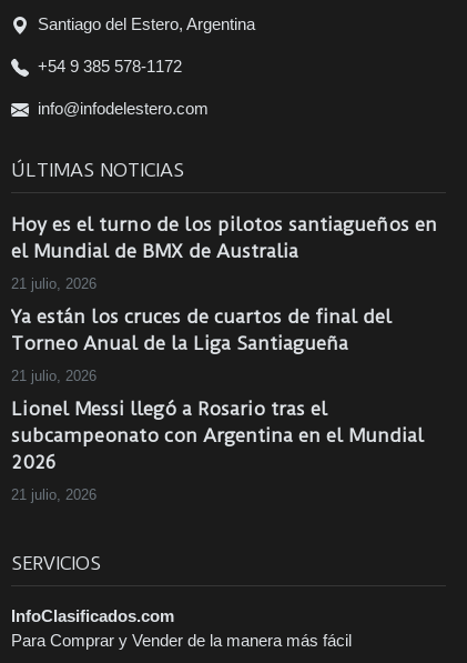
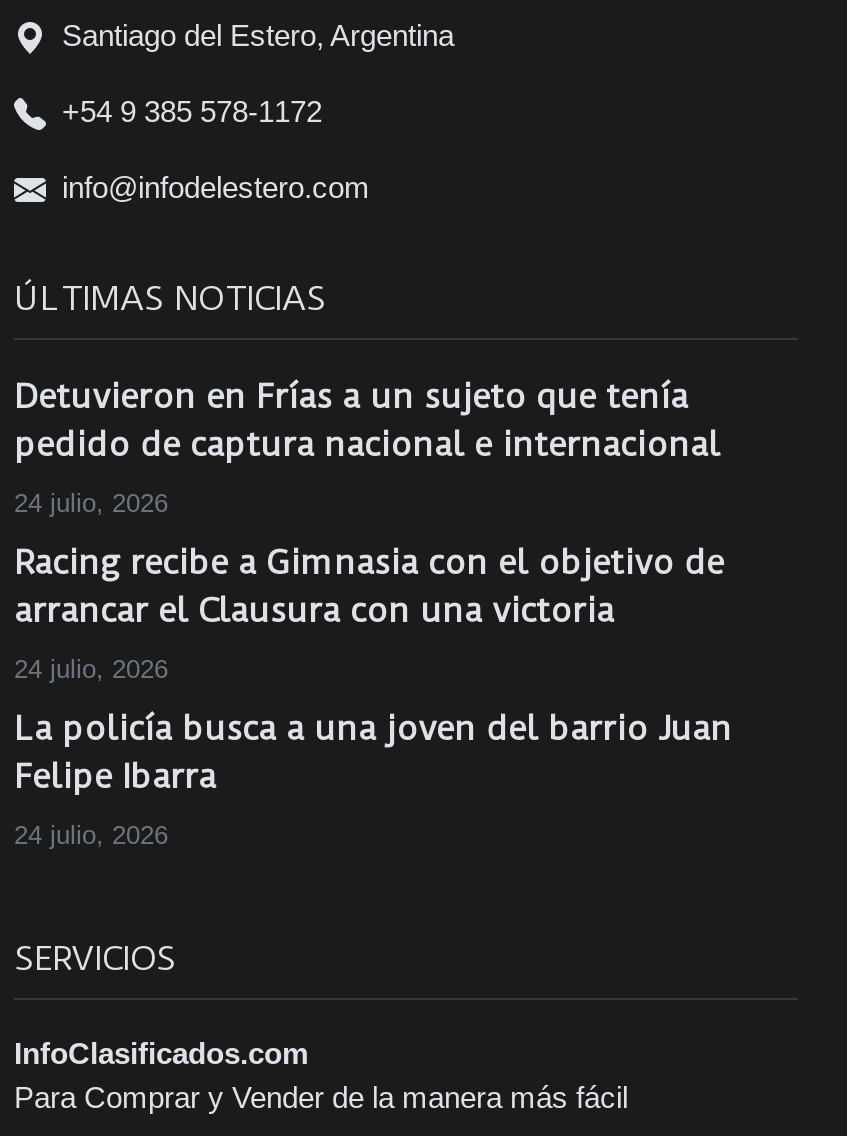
- Hoy es el turno de los pilotos santiagueños en
- el Mundial de BMX de Australia
+ Detuvieron en Frías a un sujeto que tenía
+ pedido de captura nacional e internacional

- 21 julio, 2026
+ 24 julio, 2026

- Ya están los cruces de cuartos de final del
- Torneo Anual de la Liga Santiagueña
+ Racing recibe a Gimnasia con el objetivo de
+ arrancar el Clausura con una victoria

- 21 julio, 2026
+ 24 julio, 2026

- Lionel Messi llegó a Rosario tras el
- subcampeonato con Argentina en el Mundial
- 2026
+ La policía busca a una joven del barrio Juan
+ Felipe Ibarra

- 21 julio, 2026
+ 24 julio, 2026
